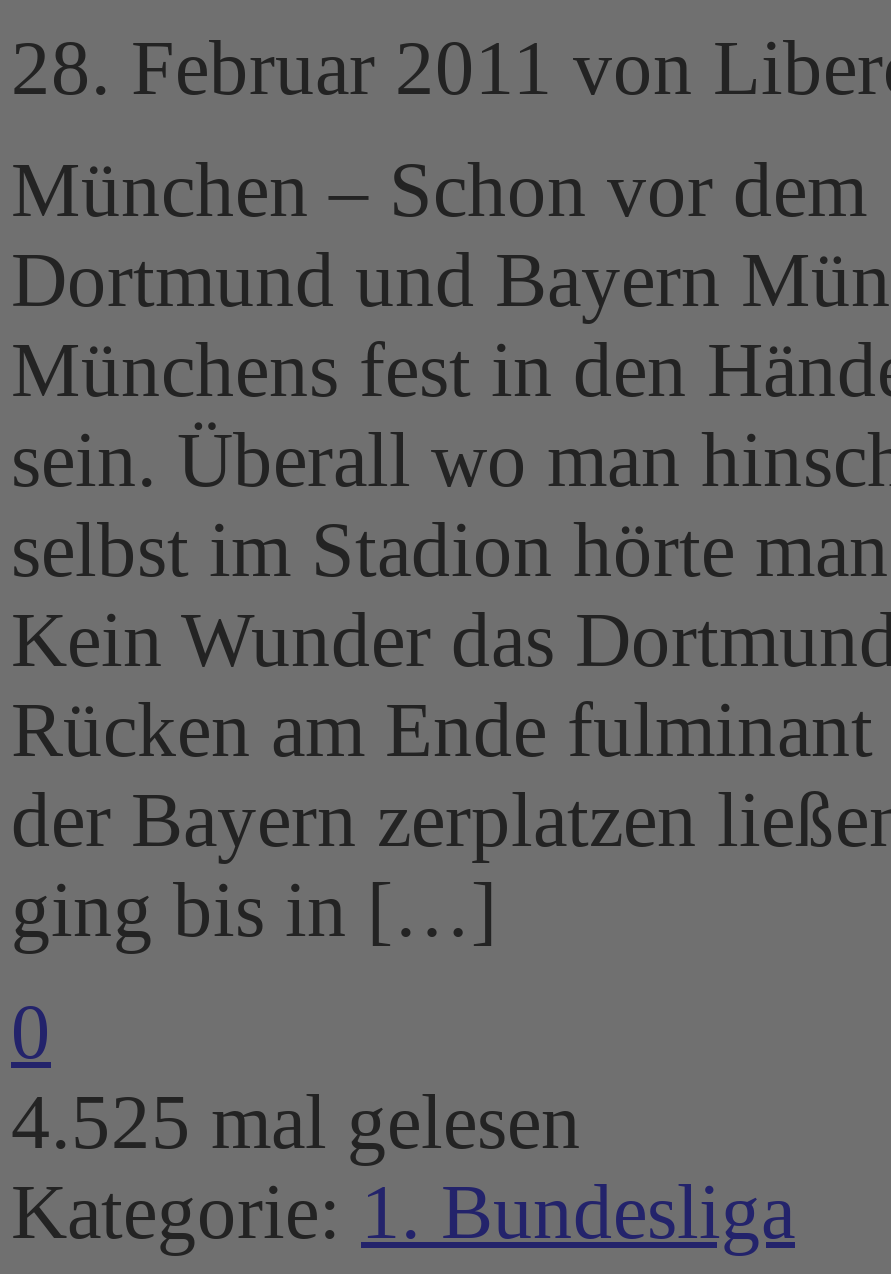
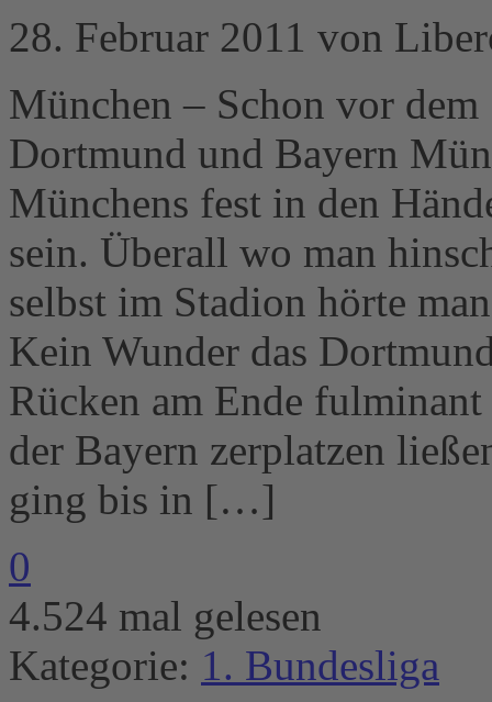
- 4.525 mal gelesen
+ 4.524 mal gelesen
